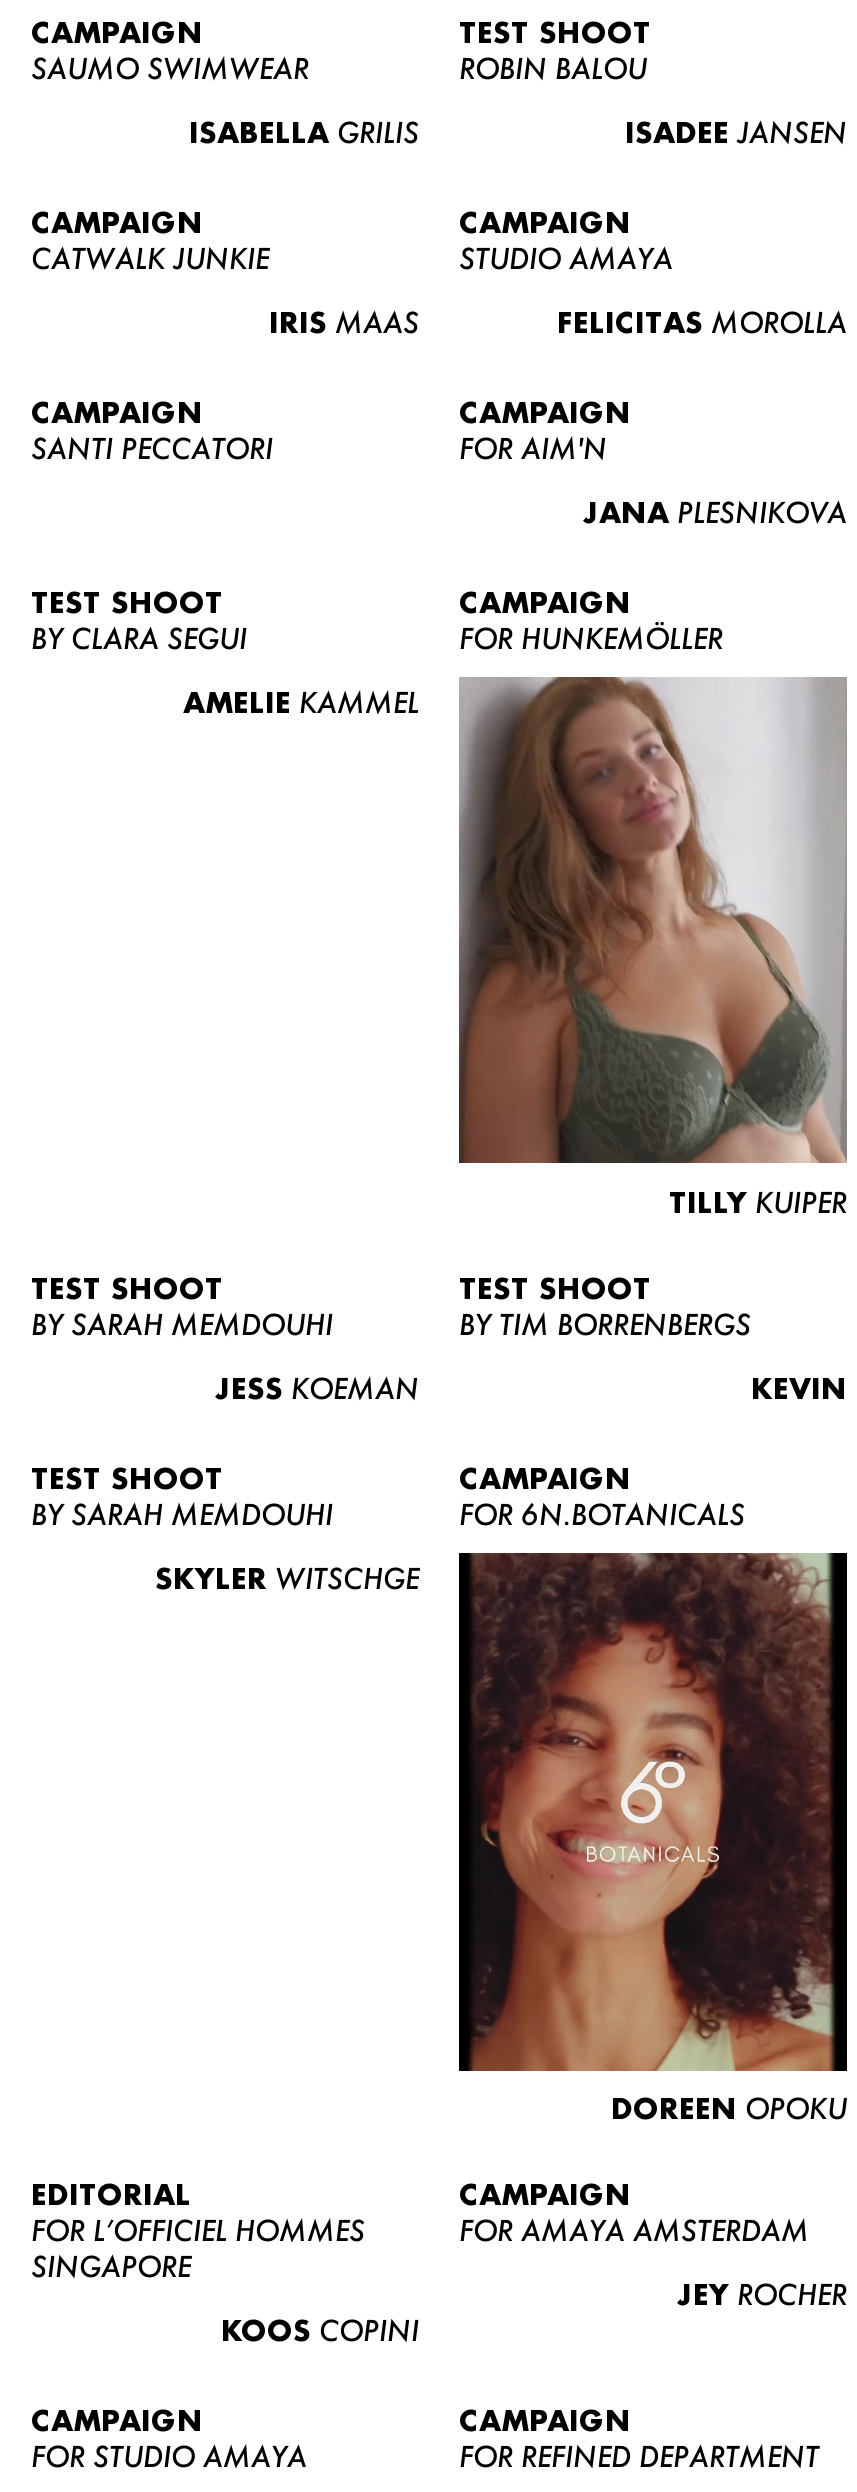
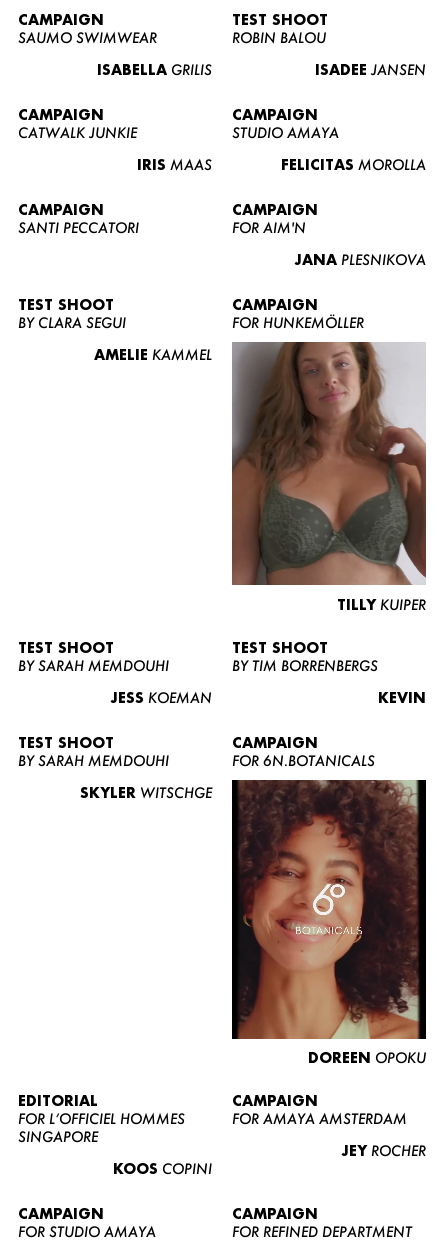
- [image]
+ [image]
